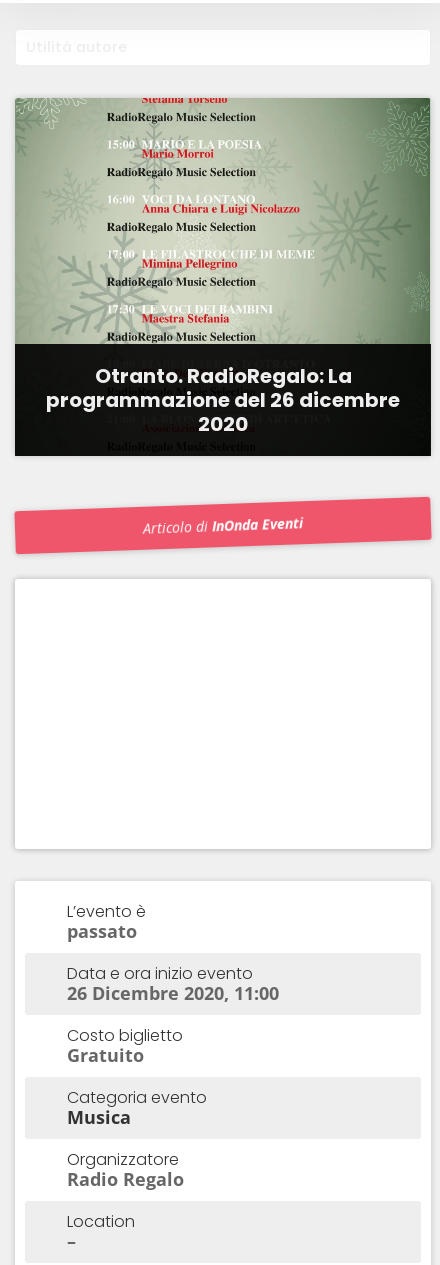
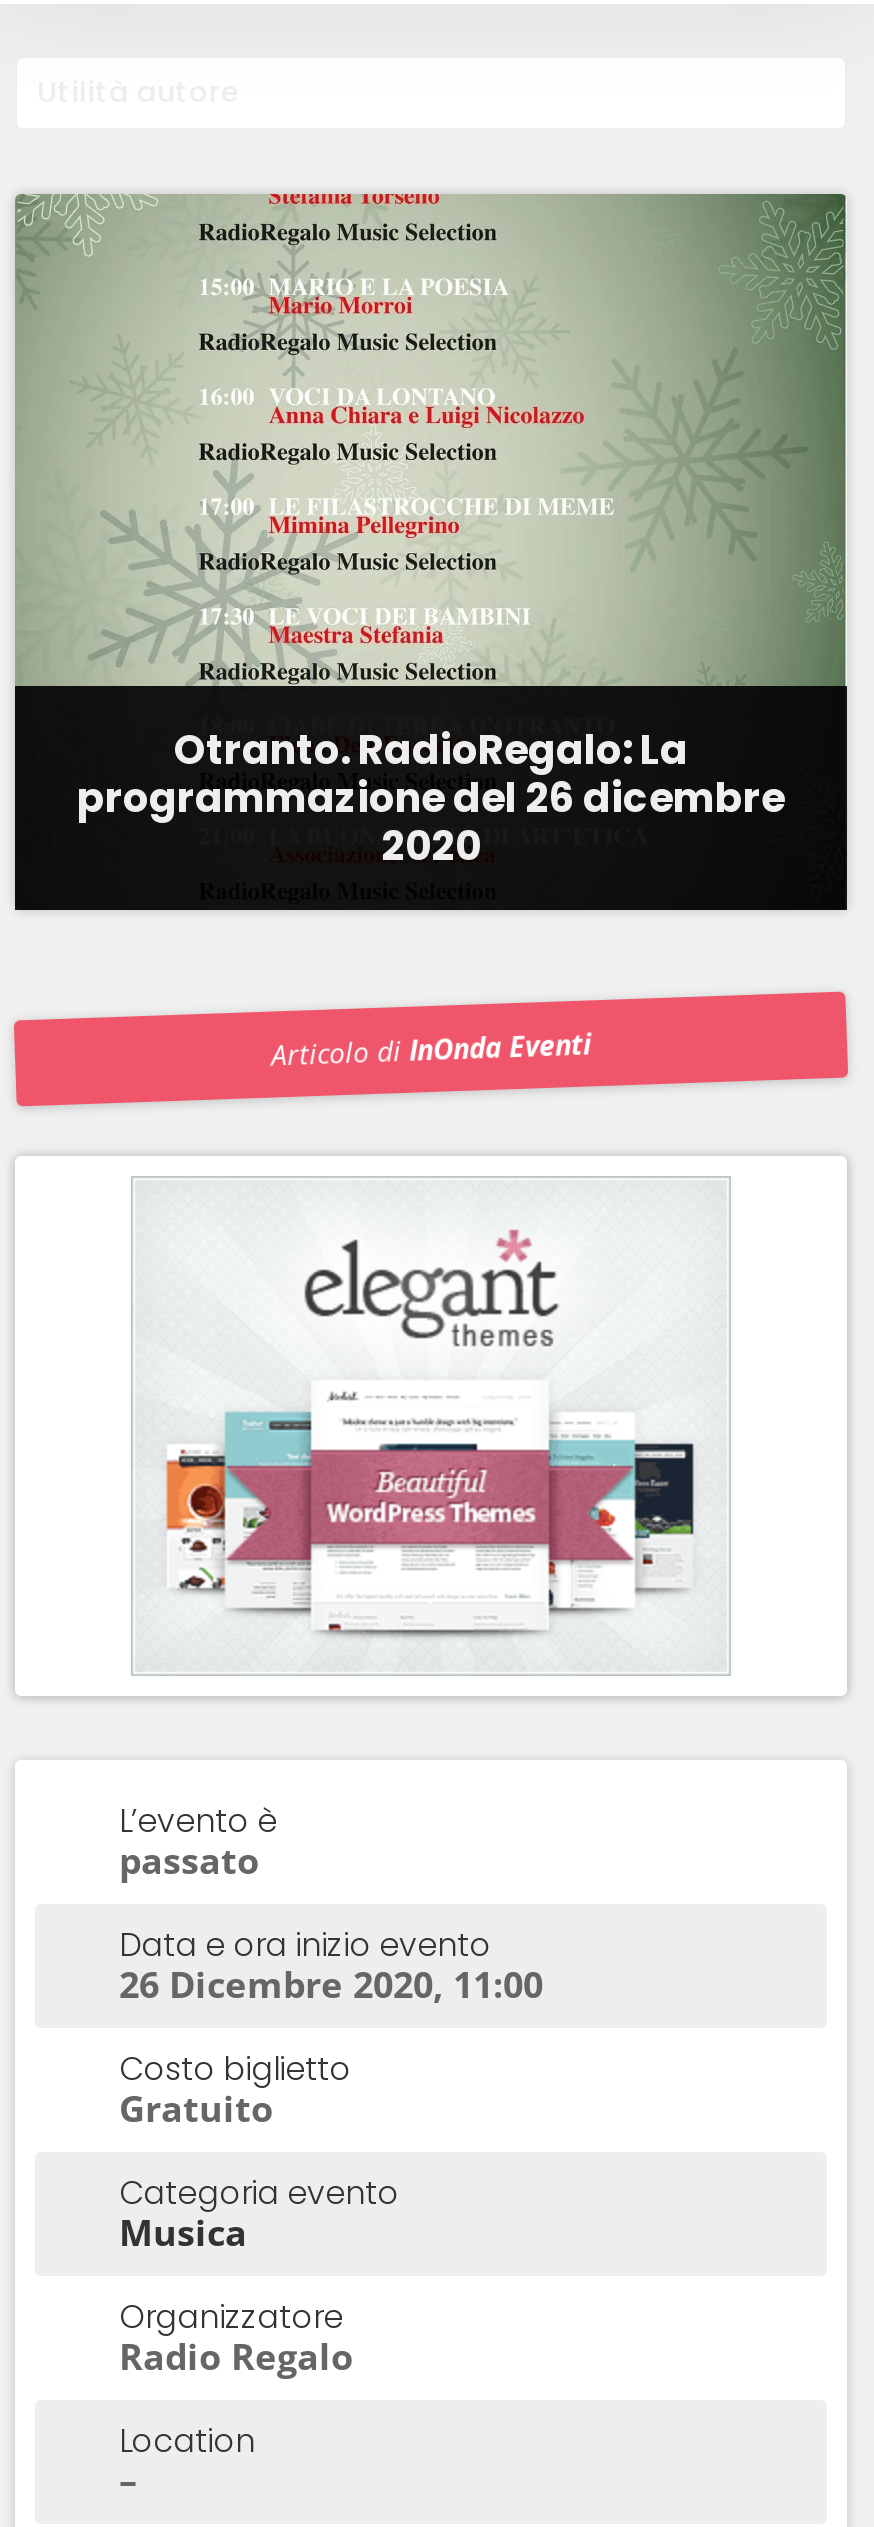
+ [image]

+ [image]
